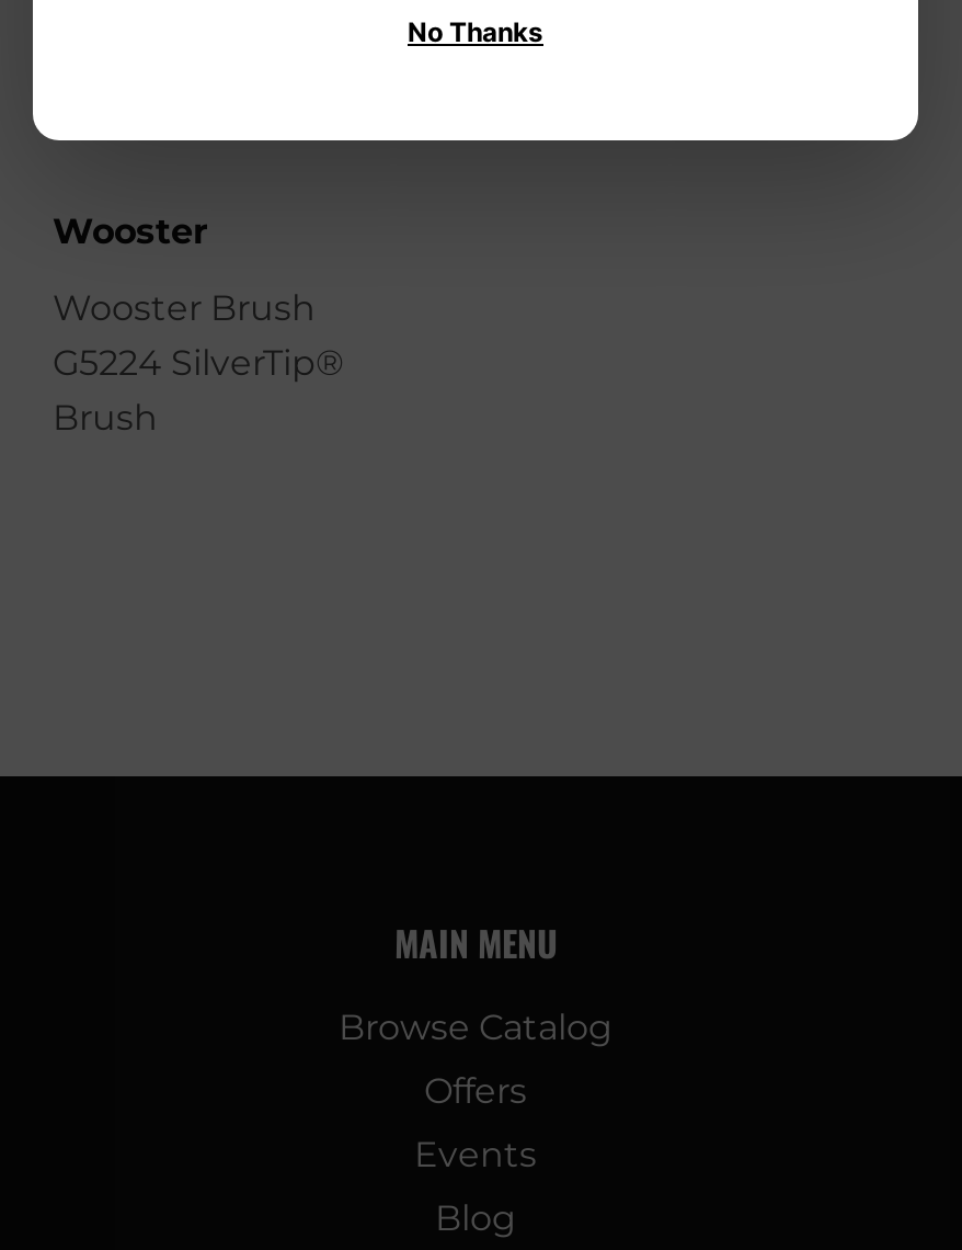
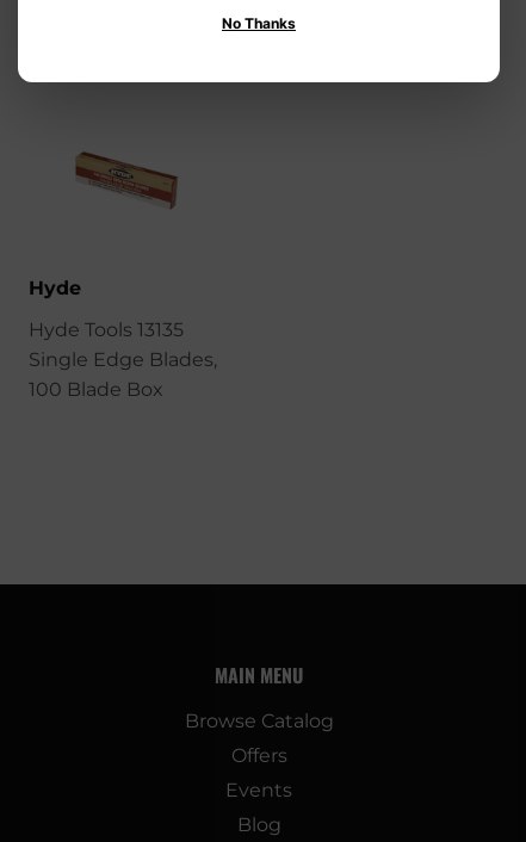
- Wooster
+ Hyde

- Wooster Brush
- G5224 SilverTip®
- Brush
+ Hyde Tools 13135
+ Single Edge Blades,
+ 100 Blade Box
